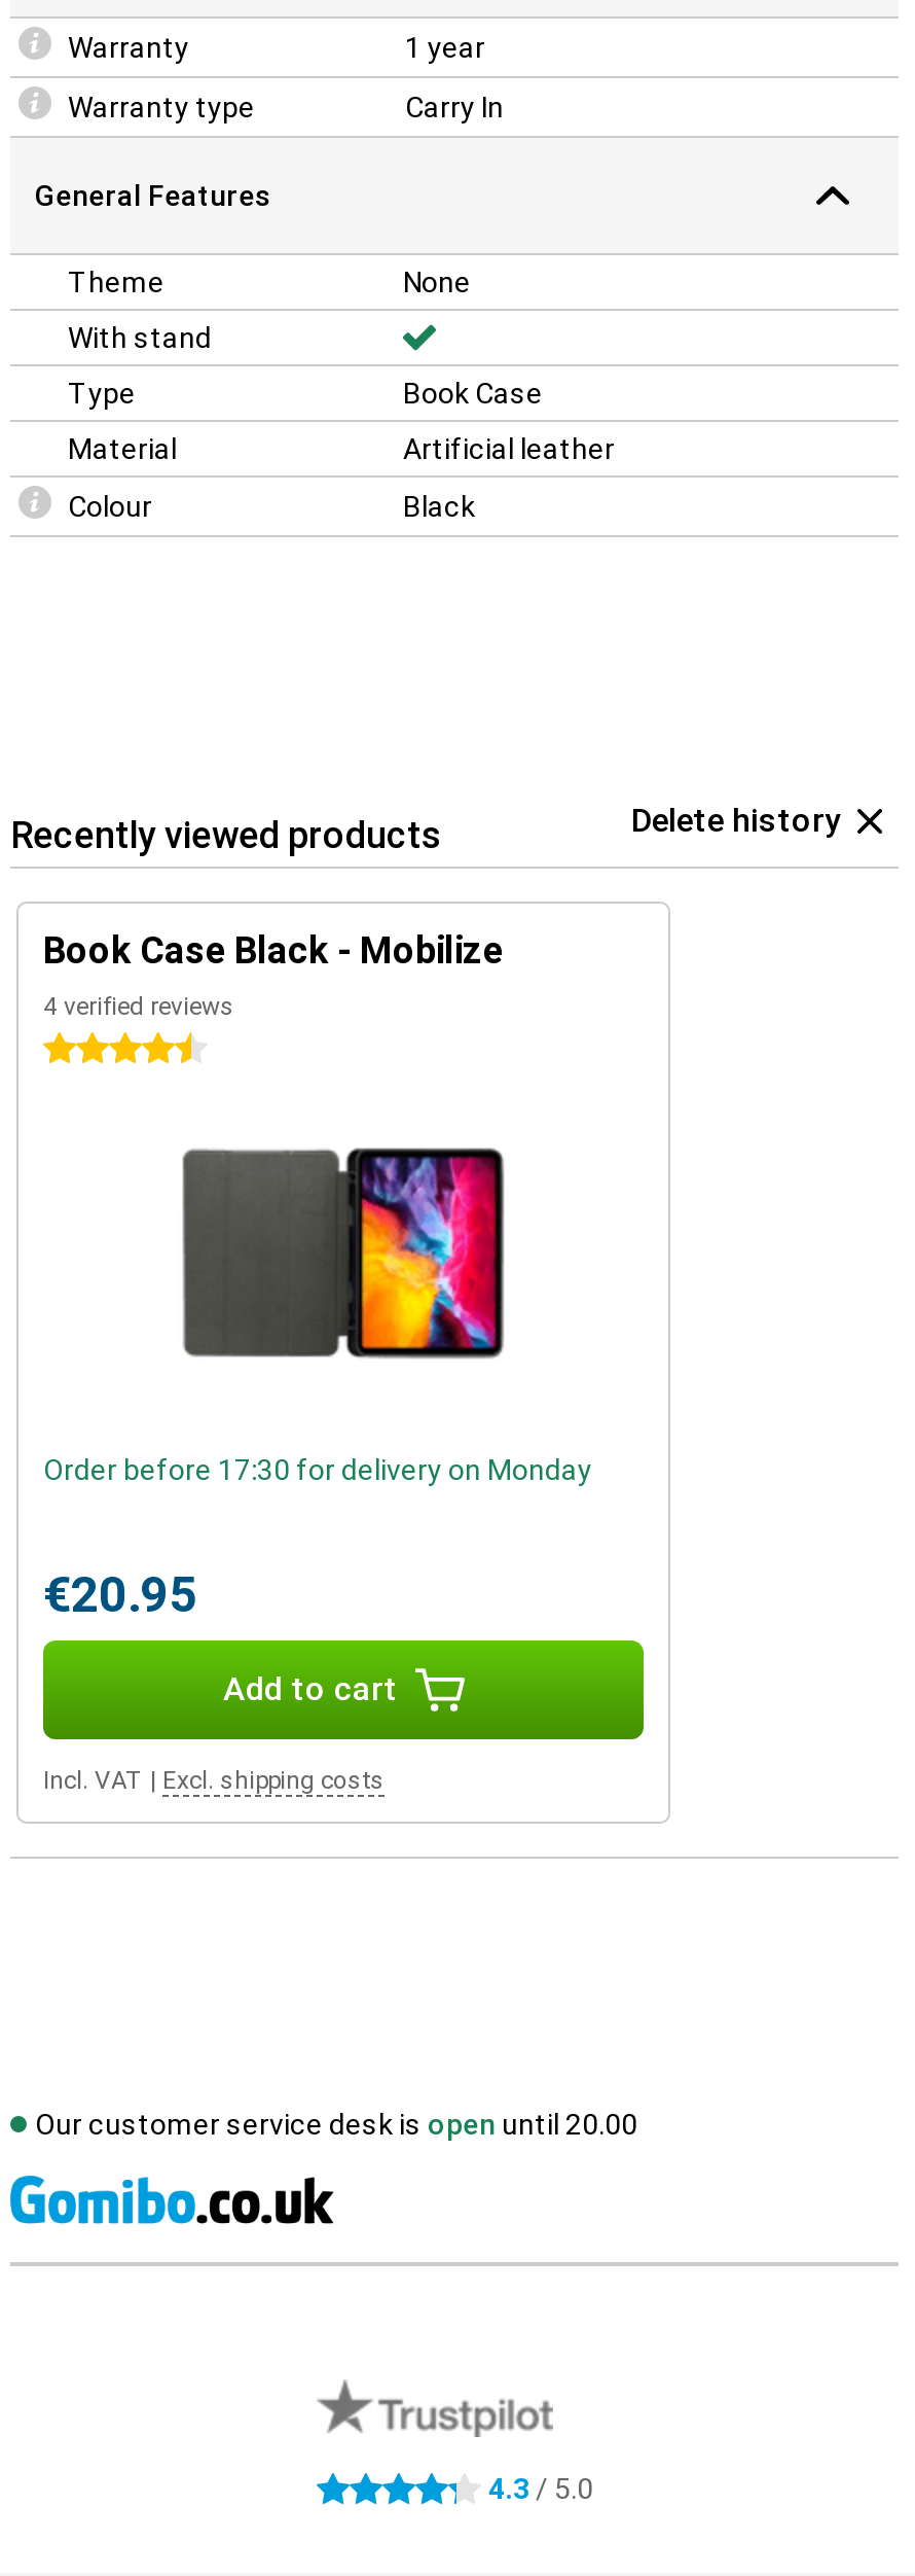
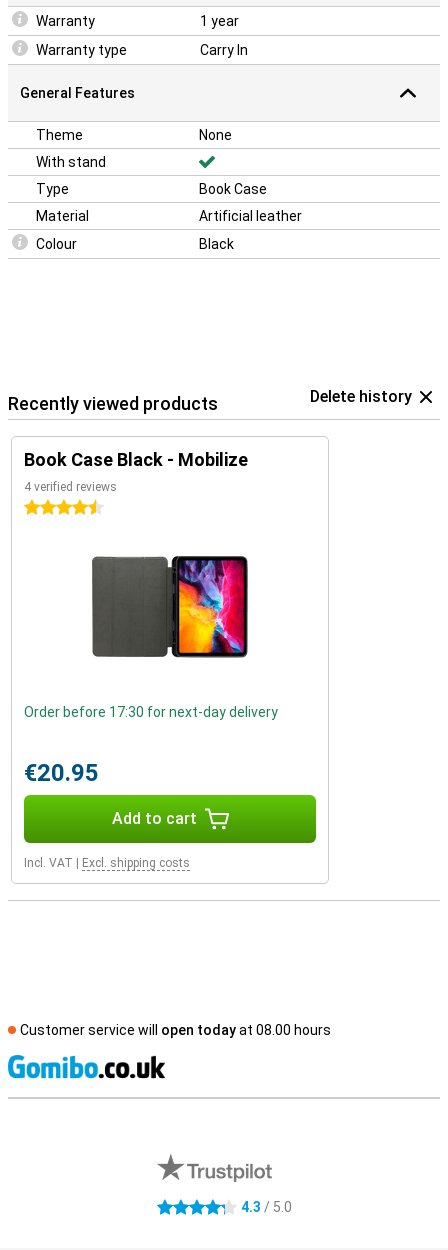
- Order before 17:30 for delivery on Monday
+ Order before 17:30 for next-day delivery

- Our customer service desk is open until 20.00
+ Customer service will open today at 08.00 hours
